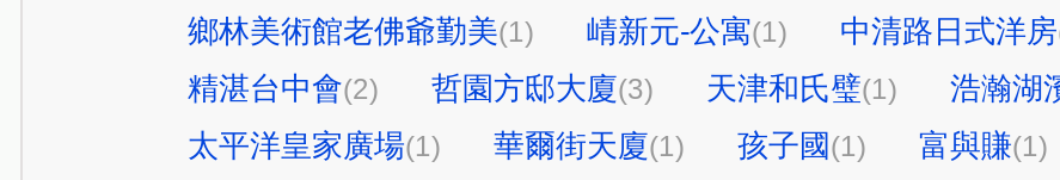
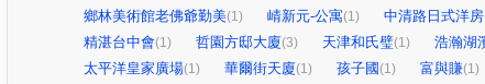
- 精湛台中會(2)
+ 精湛台中會(1)
